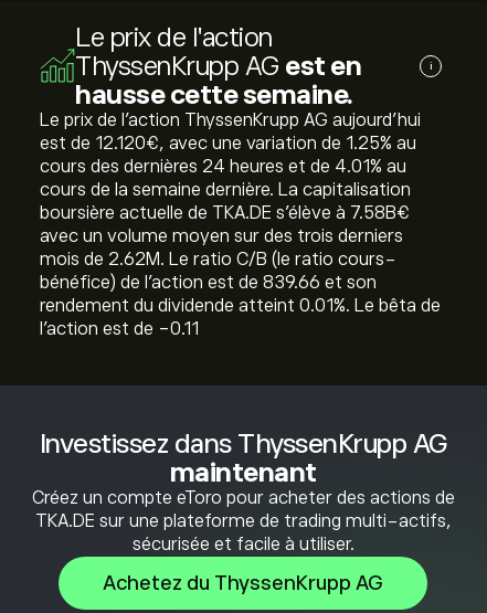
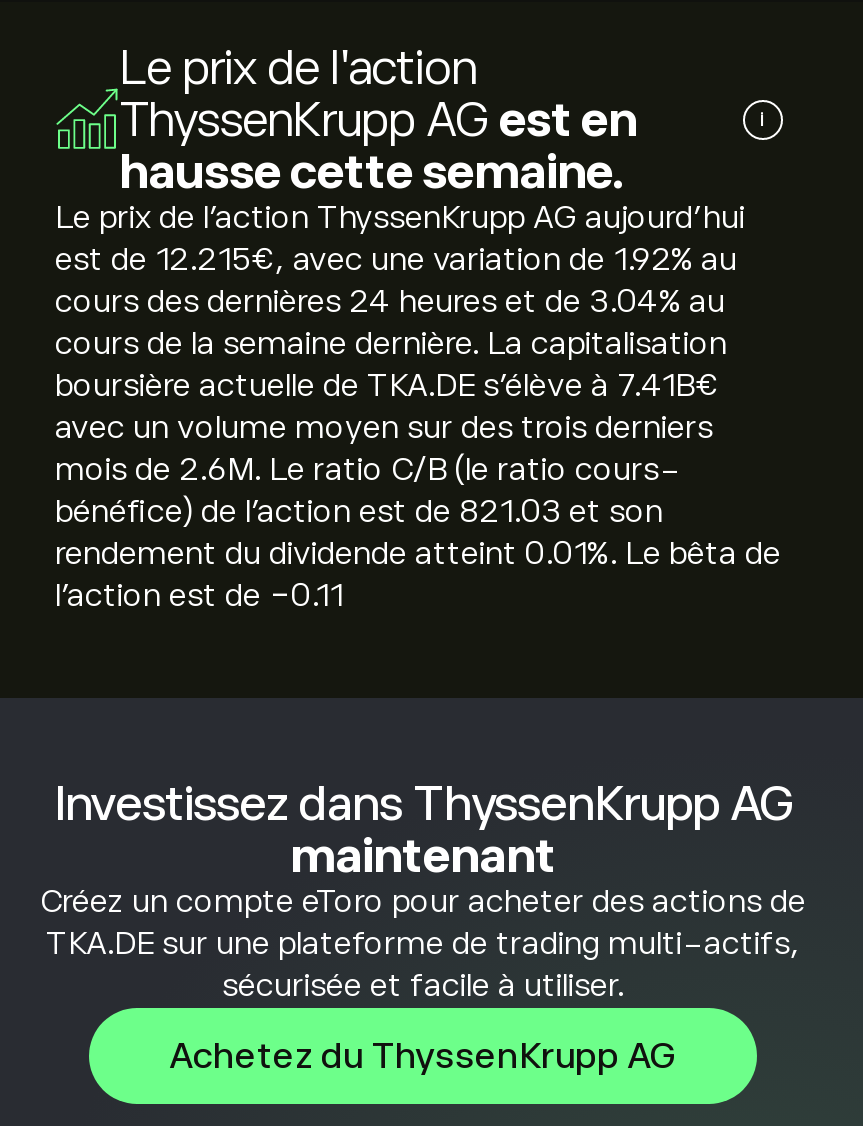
- est de 12.120€, avec une variation de 1.25% au
+ est de 12.215€, avec une variation de 1.92% au

- cours des dernières 24 heures et de 4.01% au
+ cours des dernières 24 heures et de 3.04% au

- boursière actuelle de TKA.DE s'élève à 7.58B€
+ boursière actuelle de TKA.DE s'élève à 7.41B€

- mois de 2.62M. Le ratio C/B (le ratio cours-
+ mois de 2.6M. Le ratio C/B (le ratio cours-

- bénéfice) de l'action est de 839.66 et son
+ bénéfice) de l'action est de 821.03 et son
